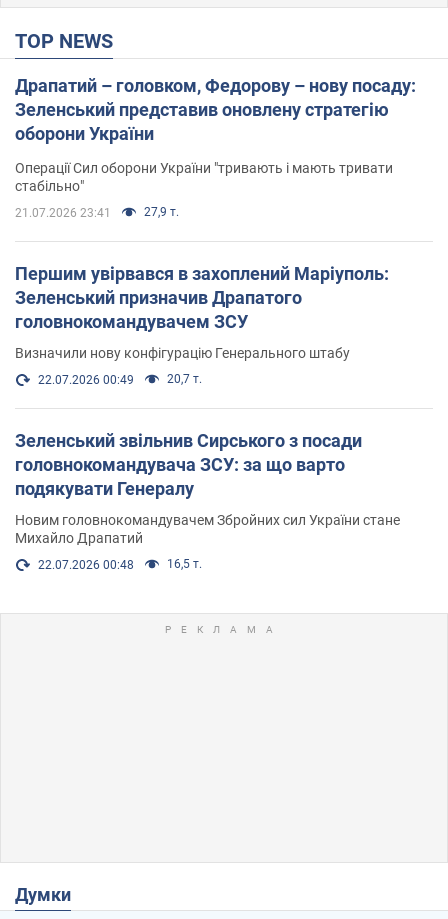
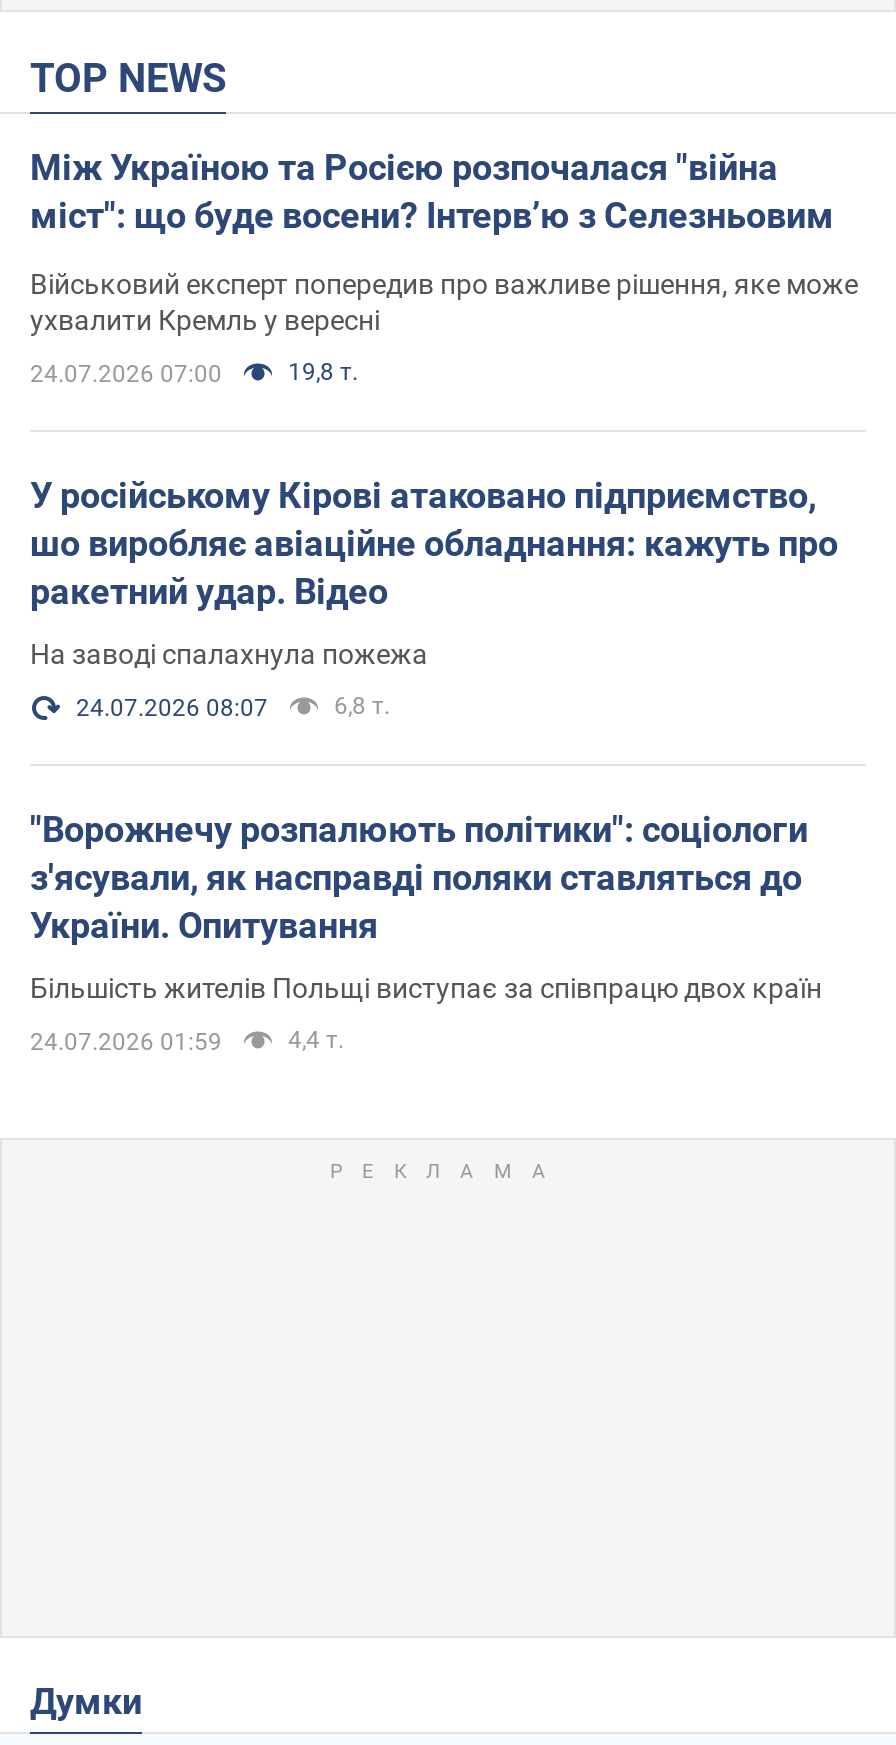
- Драпатий – головком, Федорову – нову посаду:
- Зеленський представив оновлену стратегію
- оборони України
+ Між Україною та Росією розпочалася "війна
+ міст": що буде восени? Інтерв’ю з Селезньовим

- Операції Сил оборони України "тривають і мають тривати
- стабільно"
+ Військовий експерт попередив про важливе рішення, яке може
+ ухвалити Кремль у вересні

- 21.07.2026 23:41
- 27,9 т.
+ 24.07.2026 07:00
+ 19,8 т.

- Першим увірвався в захоплений Маріуполь:
- Зеленський призначив Драпатого
- головнокомандувачем ЗСУ
+ У російському Кірові атаковано підприємство,
+ шо виробляє авіаційне обладнання: кажуть про
+ ракетний удар. Відео

- Визначили нову конфігурацію Генерального штабу
+ На заводі спалахнула пожежа

- 22.07.2026 00:49
- 20,7 т.
+ 24.07.2026 08:07
+ 6,8 т.

- Зеленський звільнив Сирського з посади
- головнокомандувача ЗСУ: за що варто
- подякувати Генералу
+ "Ворожнечу розпалюють політики": соціологи
+ з'ясували, як насправді поляки ставляться до
+ України. Опитування

- Новим головнокомандувачем Збройних сил України стане
- Михайло Драпатий
+ Більшість жителів Польщі виступає за співпрацю двох країн

- 22.07.2026 00:48
- 16,5 т.
+ 24.07.2026 01:59
+ 4,4 т.
